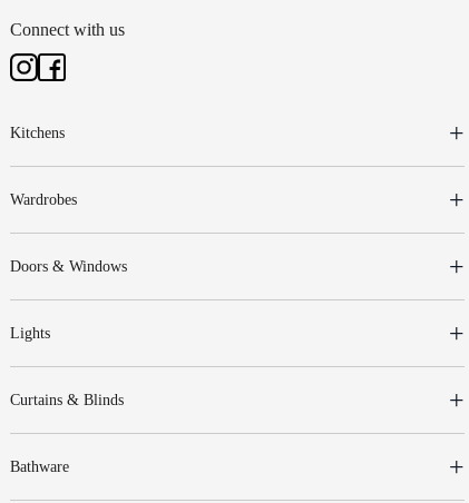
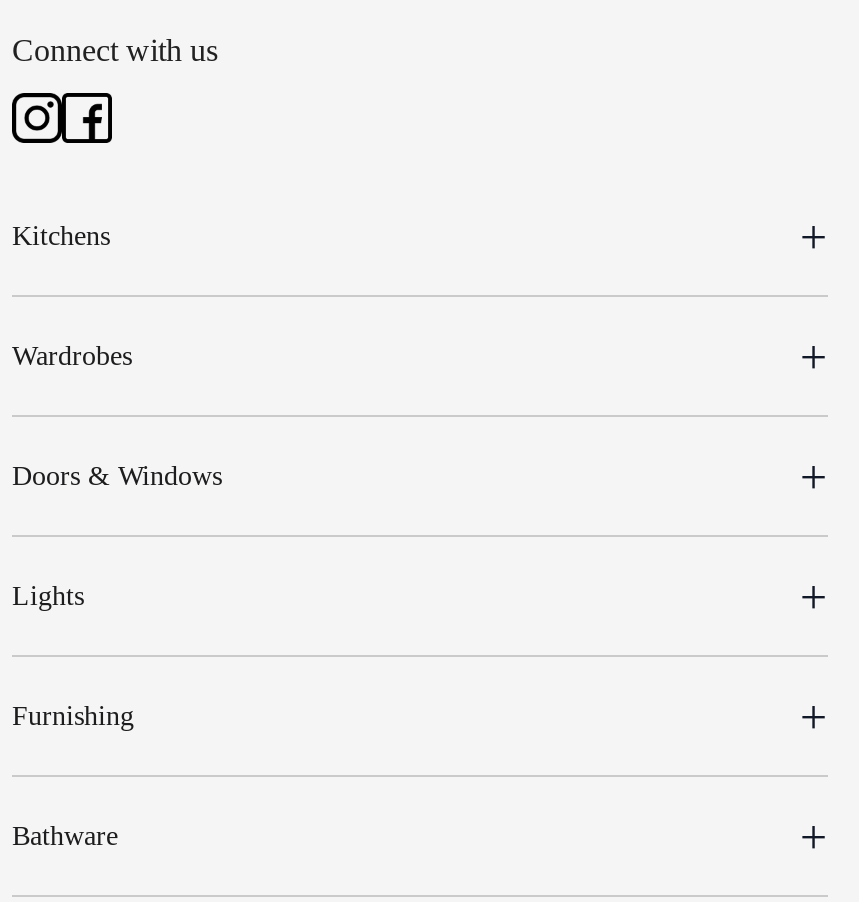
- Curtains & Blinds
+ Furnishing
